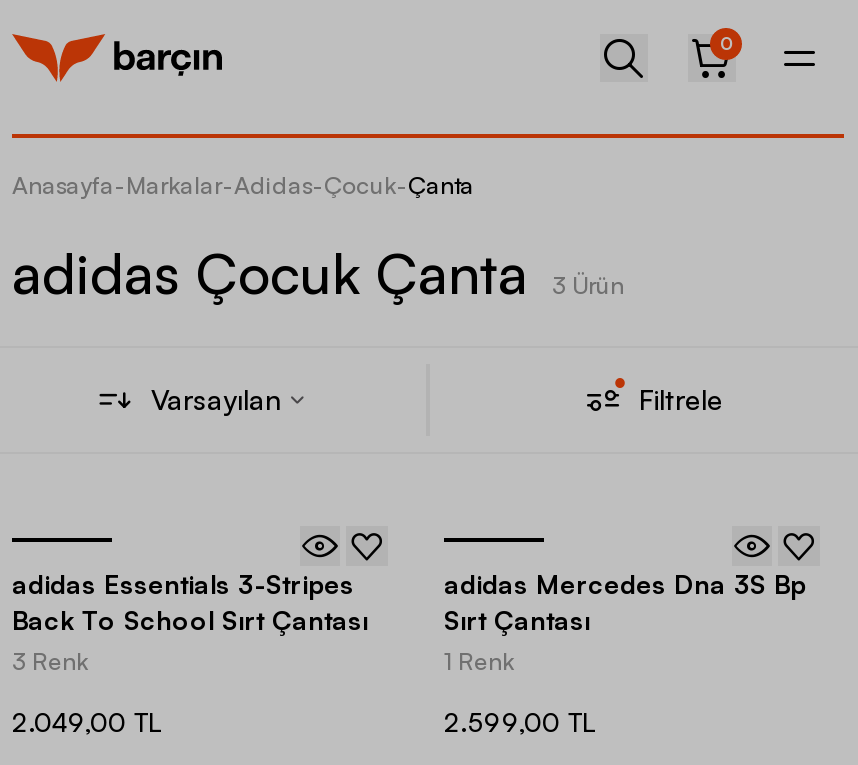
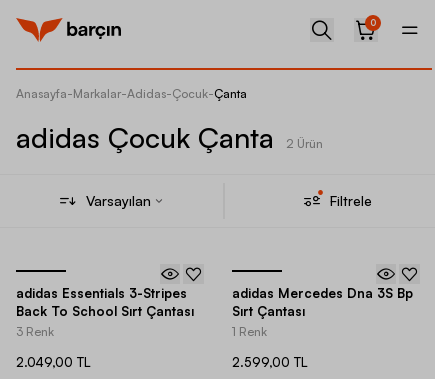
- adidas Çocuk Çanta 3 Ürün
+ adidas Çocuk Çanta 2 Ürün
